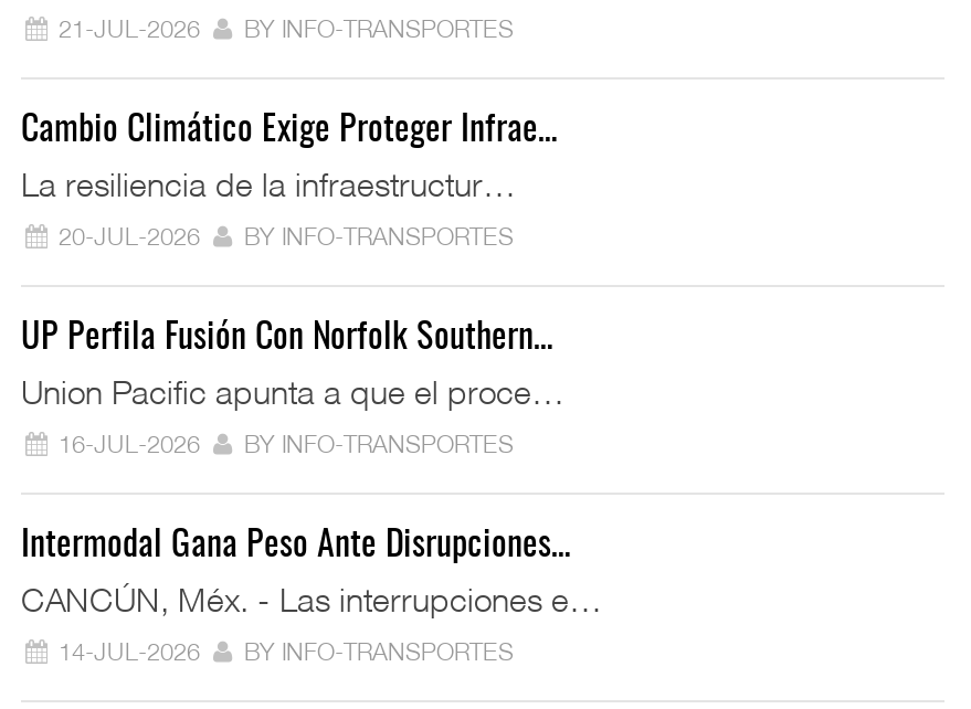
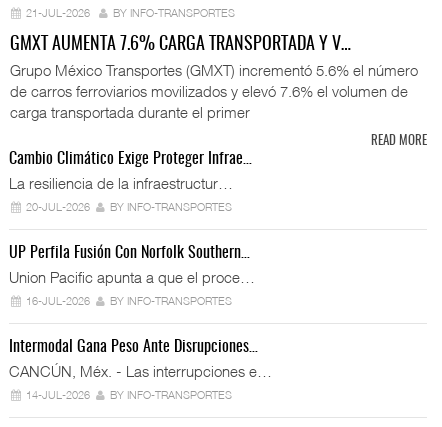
+ GMXT AUMENTA 7.6% CARGA TRANSPORTADA Y V…
+ Grupo México Transportes (GMXT) incrementó 5.6% el número
+ de carros ferroviarios movilizados y elevó 7.6% el volumen de
+ carga transportada durante el primer
+ READ MORE
